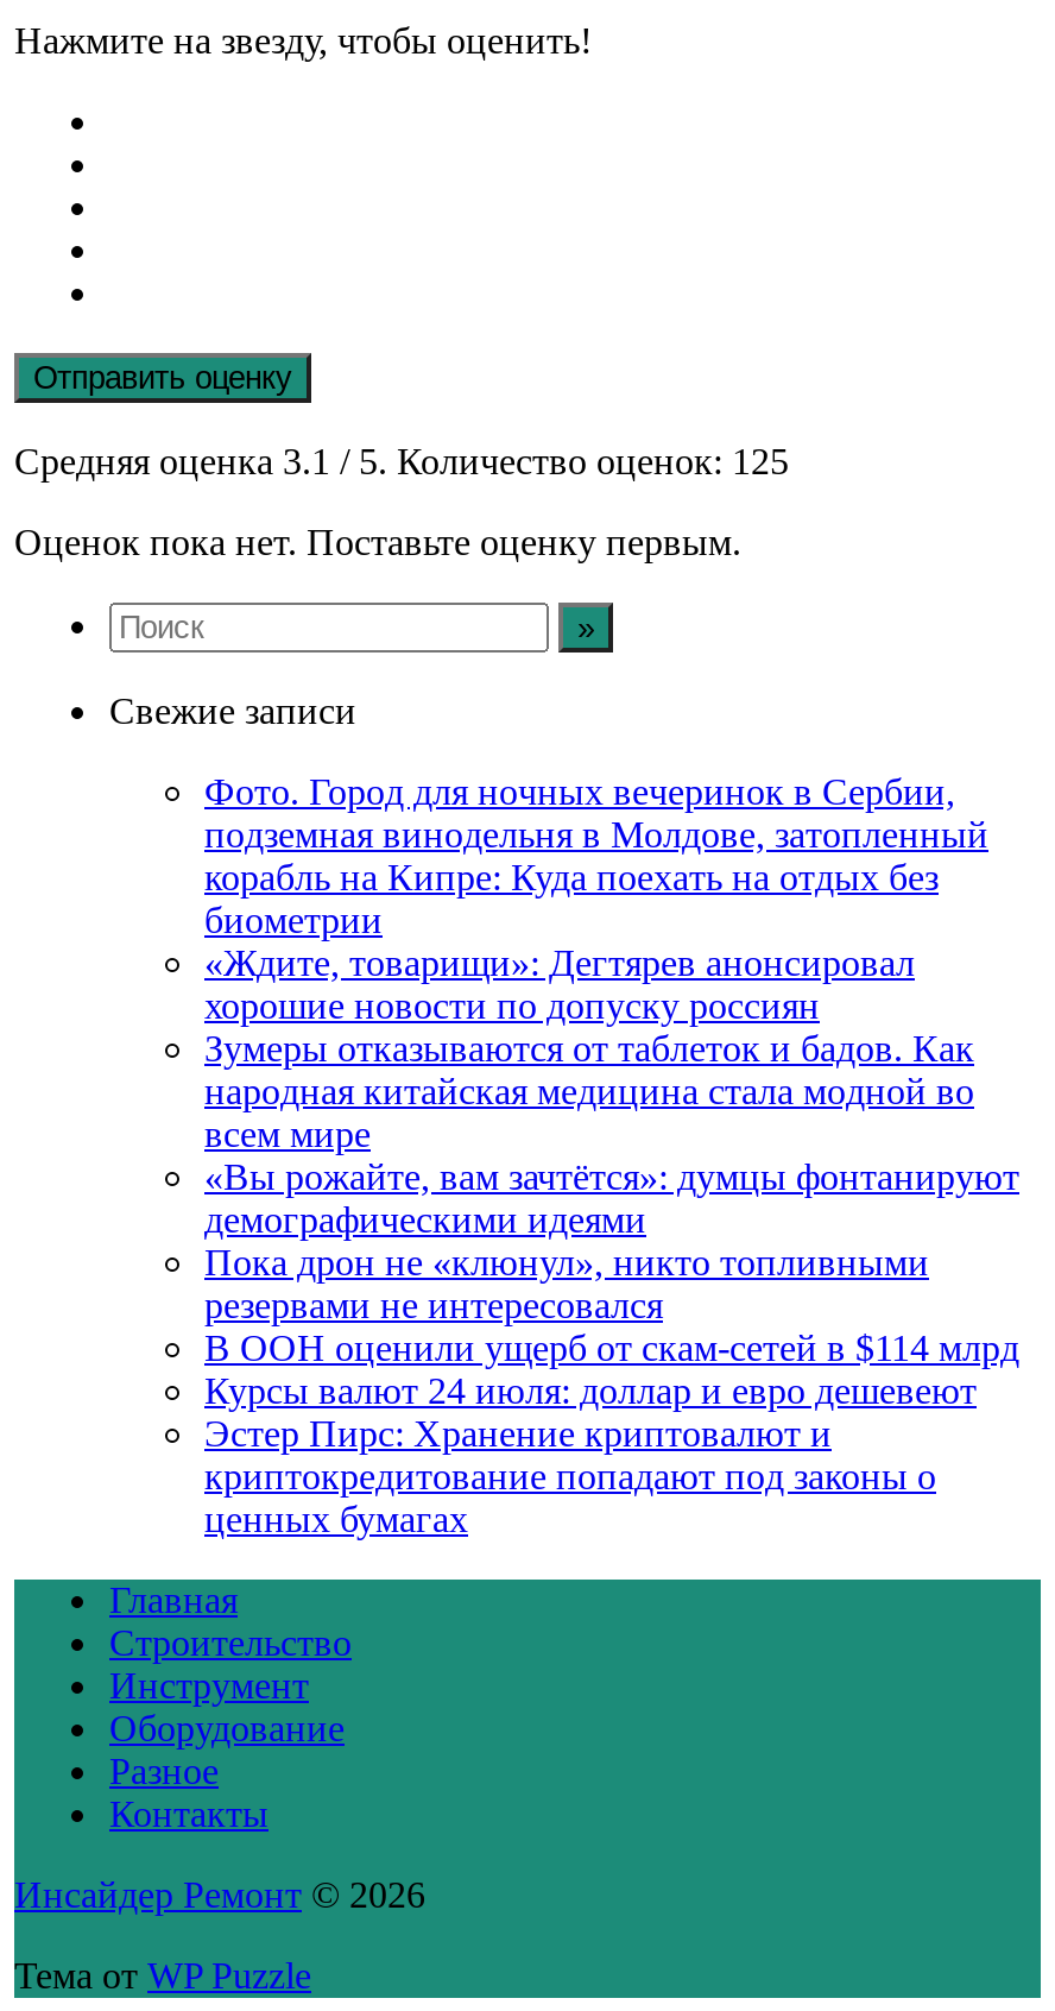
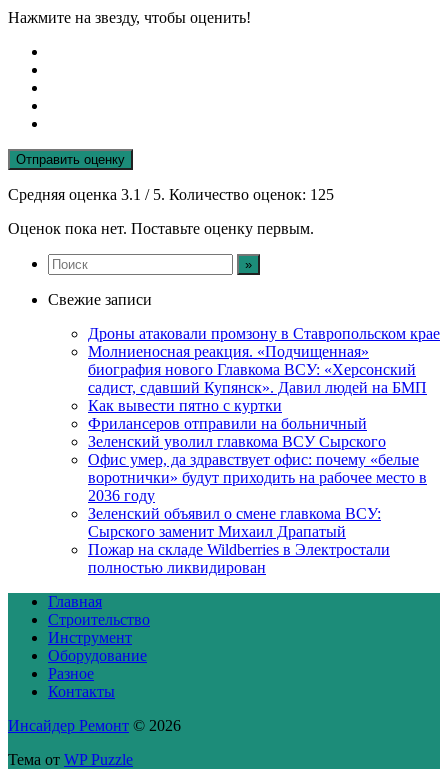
- Фото. Город для ночных вечеринок в Сербии,
- подземная винодельня в Молдове, затопленный
- корабль на Кипре: Куда поехать на отдых без
- биометрии
- «Ждите, товарищи»: Дегтярев анонсировал
- хорошие новости по допуску россиян
- Зумеры отказываются от таблеток и бадов. Как
- народная китайская медицина стала модной во
- всем мире
- «Вы рожайте, вам зачтётся»: думцы фонтанируют
- демографическими идеями
- Пока дрон не «клюнул», никто топливными
- резервами не интересовался
- В ООН оценили ущерб от скам-сетей в $114 млрд
- Курсы валют 24 июля: доллар и евро дешевеют
- Эстер Пирс: Хранение криптовалют и
- криптокредитование попадают под законы о
- ценных бумагах
+ Дроны атаковали промзону в Ставропольском крае
+ Молниеносная реакция. «Подчищенная»
+ биография нового Главкома ВСУ: «Херсонский
+ садист, сдавший Купянск». Давил людей на БМП
+ Как вывести пятно с куртки
+ Фрилансеров отправили на больничный
+ Зеленский уволил главкома ВСУ Сырского
+ Офис умер, да здравствует офис: почему «белые
+ воротнички» будут приходить на рабочее место в
+ 2036 году
+ Зеленский объявил о смене главкома ВСУ:
+ Сырского заменит Михаил Драпатый
+ Пожар на складе Wildberries в Электростали
+ полностью ликвидирован
